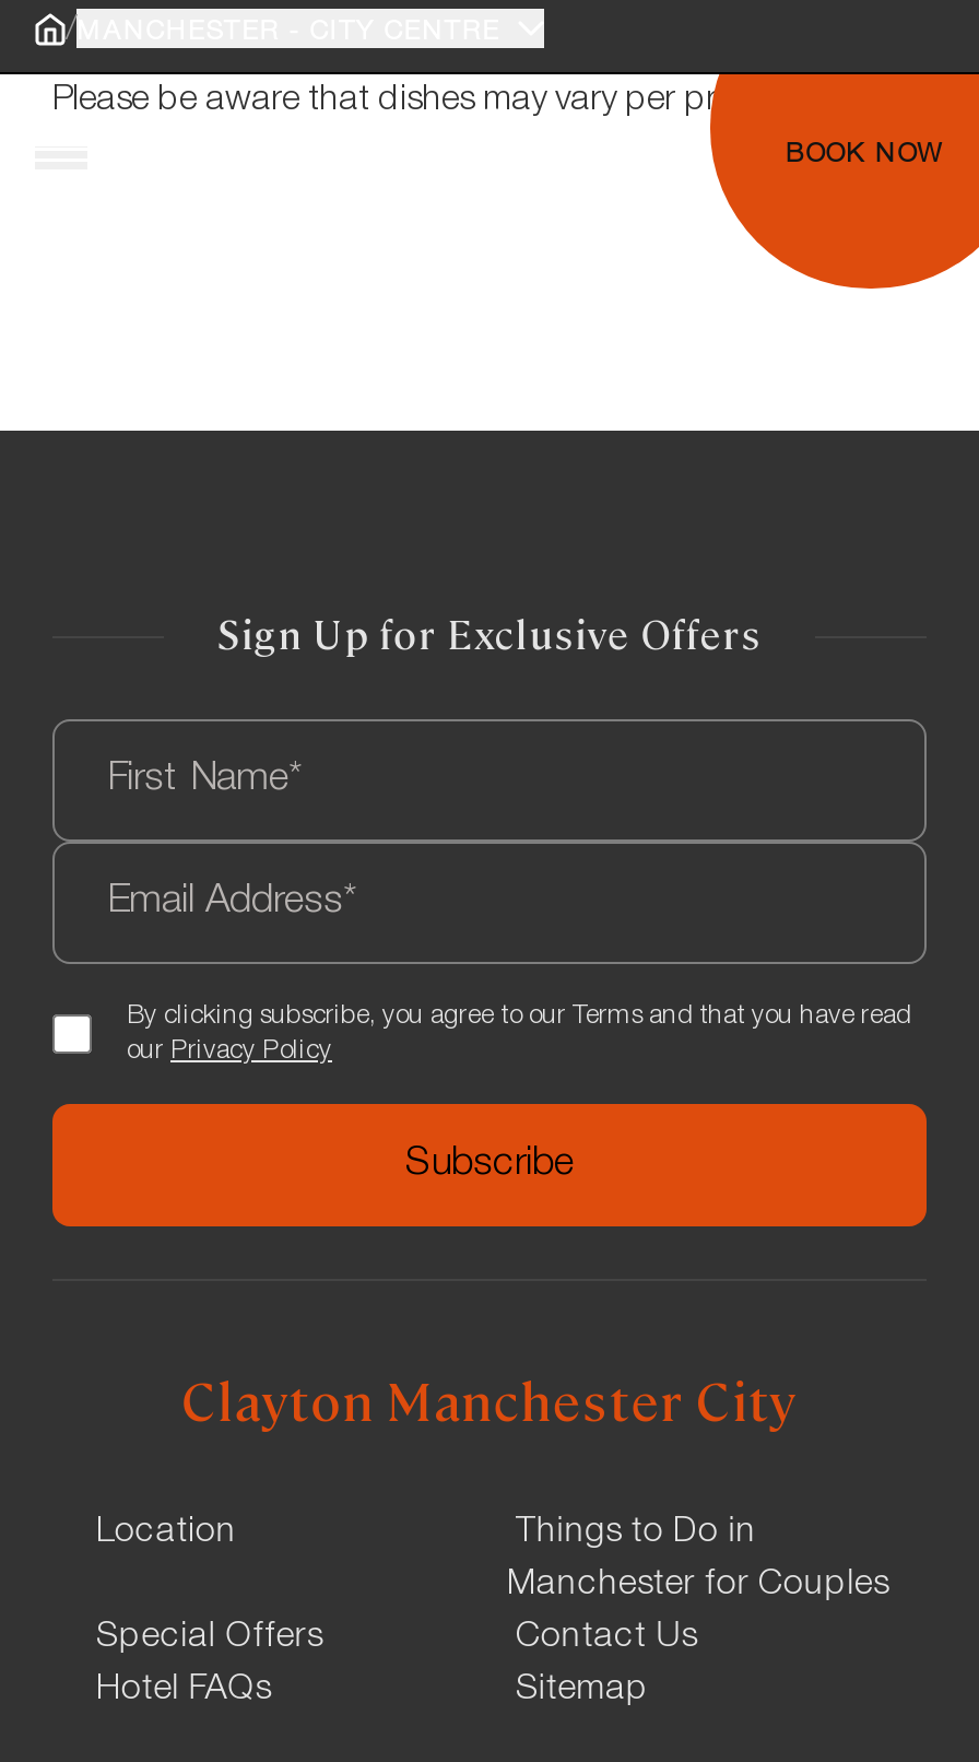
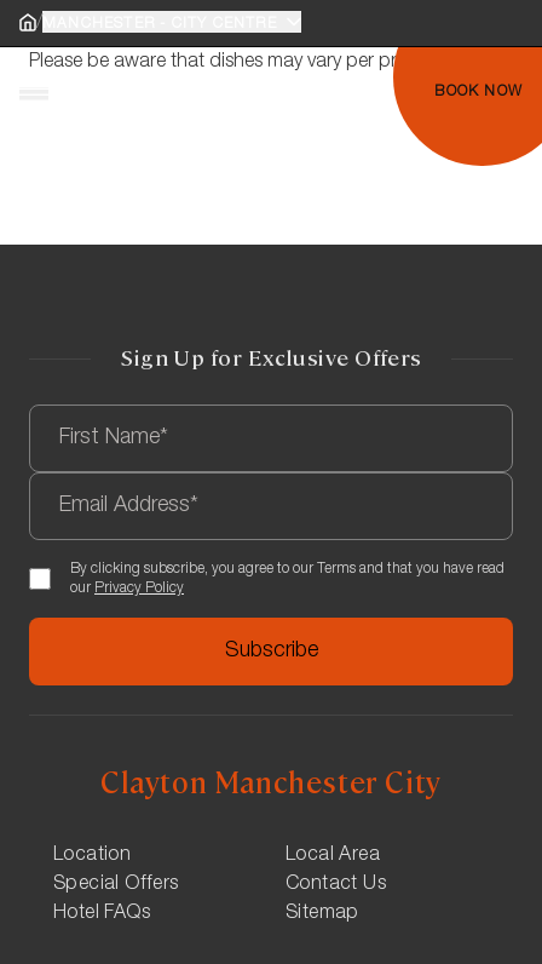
- Things to Do in
- Manchester for Couples
+ Local Area
